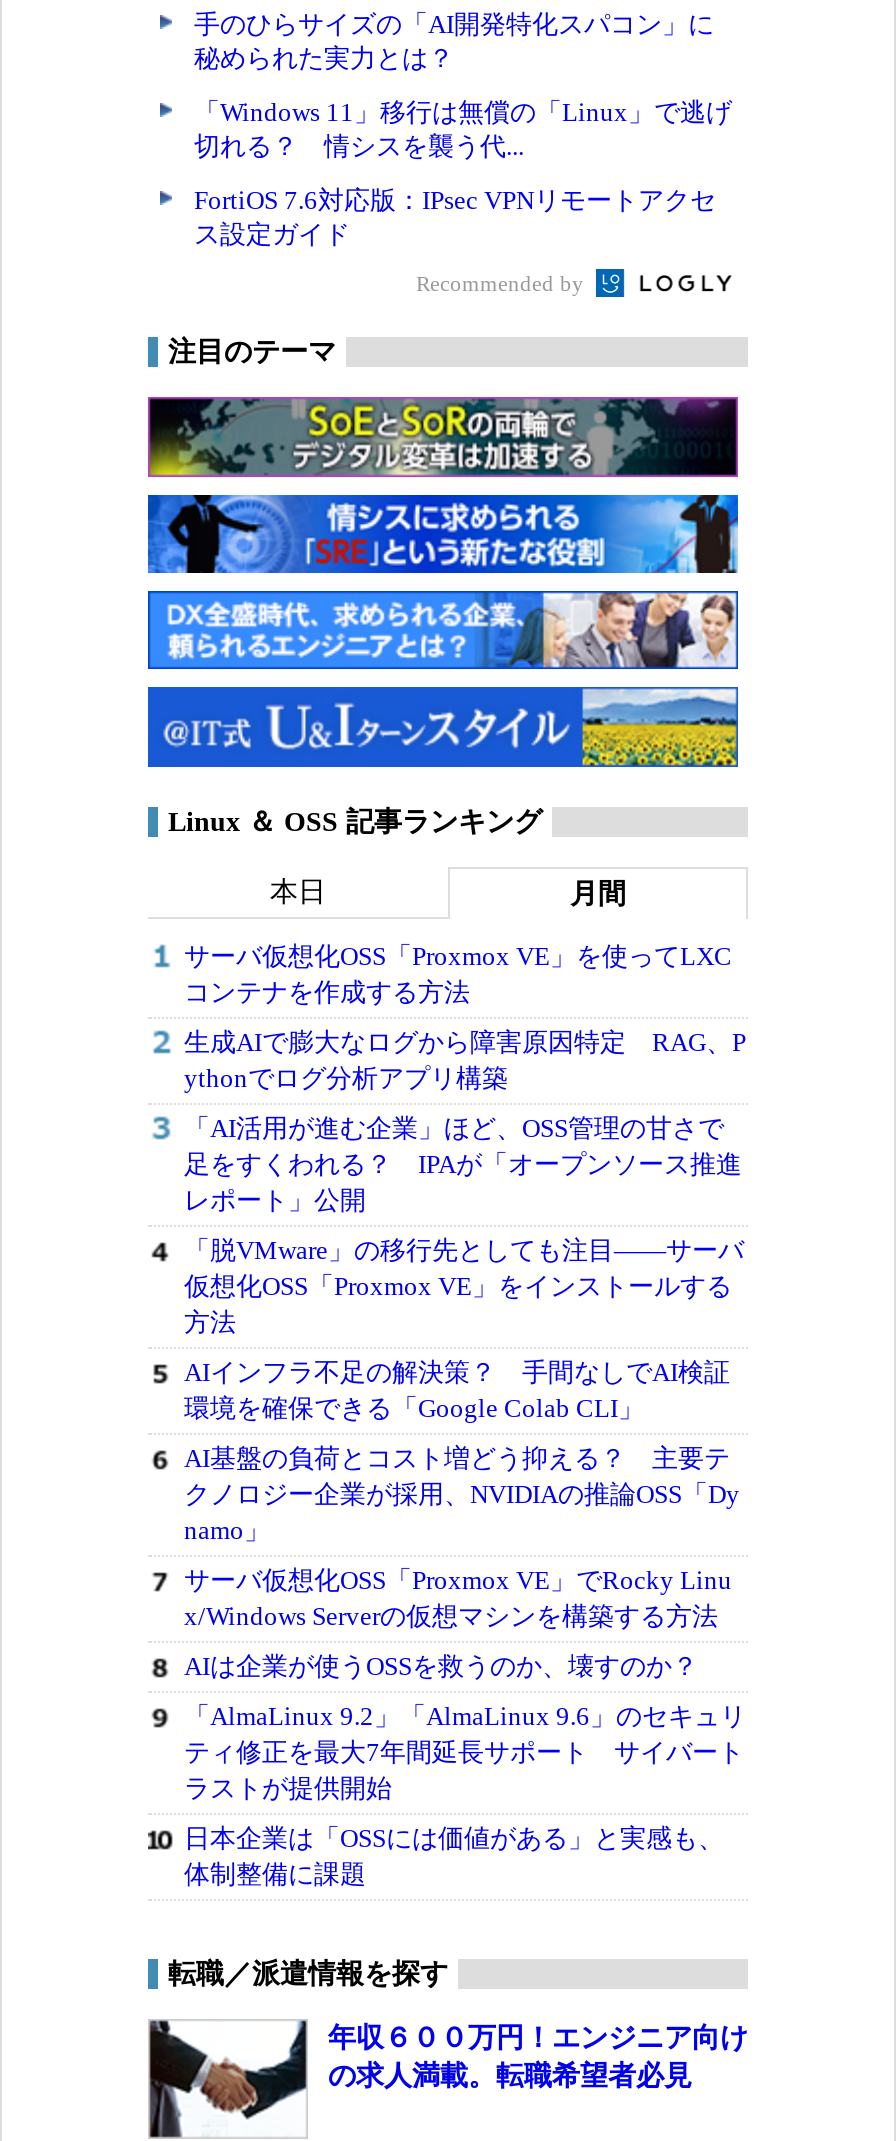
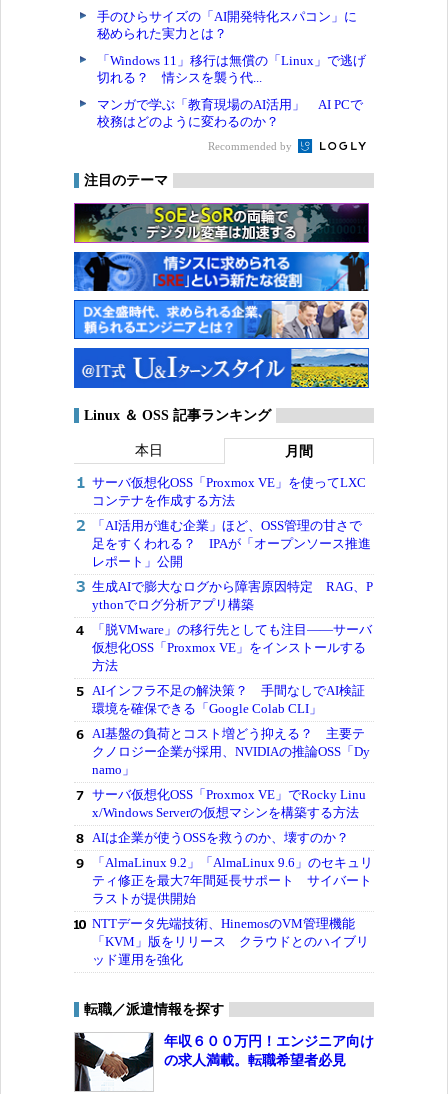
- FortiOS 7.6対応版：IPsec VPNリモートアクセ
- ス設定ガイド
+ マンガで学ぶ「教育現場のAI活用」 AI PCで
+ 校務はどのように変わるのか？

moved down: 生成AIで膨大なログから障害原因特定 RAG、P | ythonでログ分析アプリ構築

moved up: 「AI活用が進む企業」ほど、OSS管理の甘さで | 足をすくわれる？ IPAが「オープンソース推進 | レポート」公開

- 日本企業は「OSSには価値がある」と実感も、
- 体制整備に課題
+ NTTデータ先端技術、HinemosのVM管理機能
+ 「KVM」版をリリース クラウドとのハイブリ
+ ッド運用を強化
